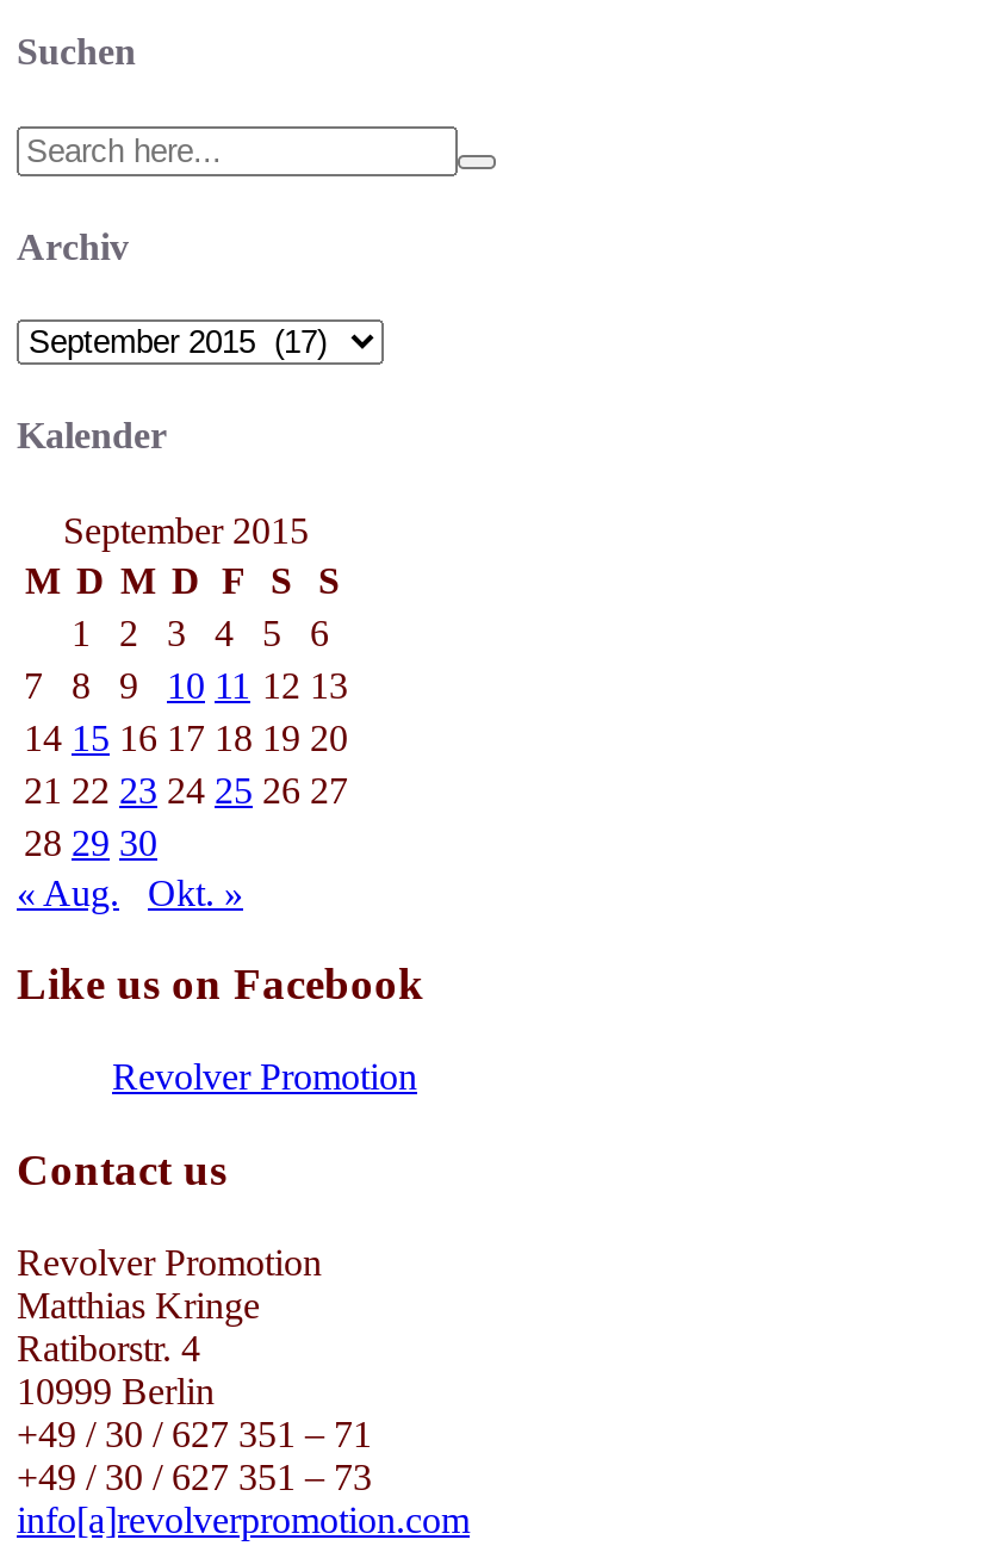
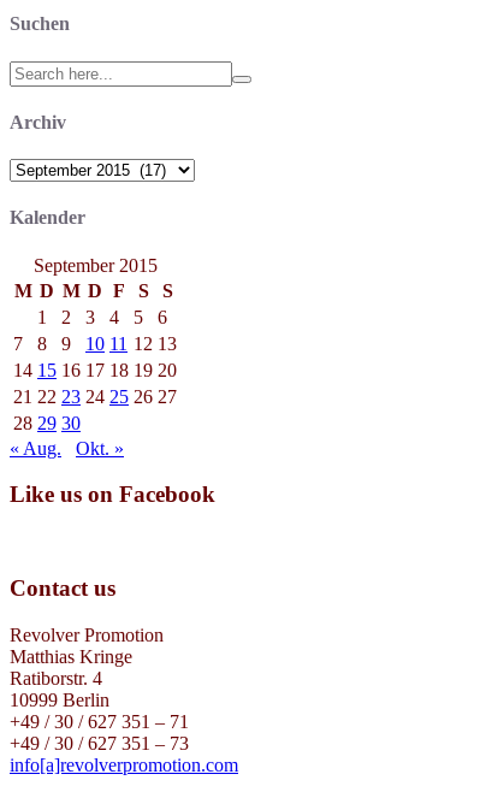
- Revolver Promotion
